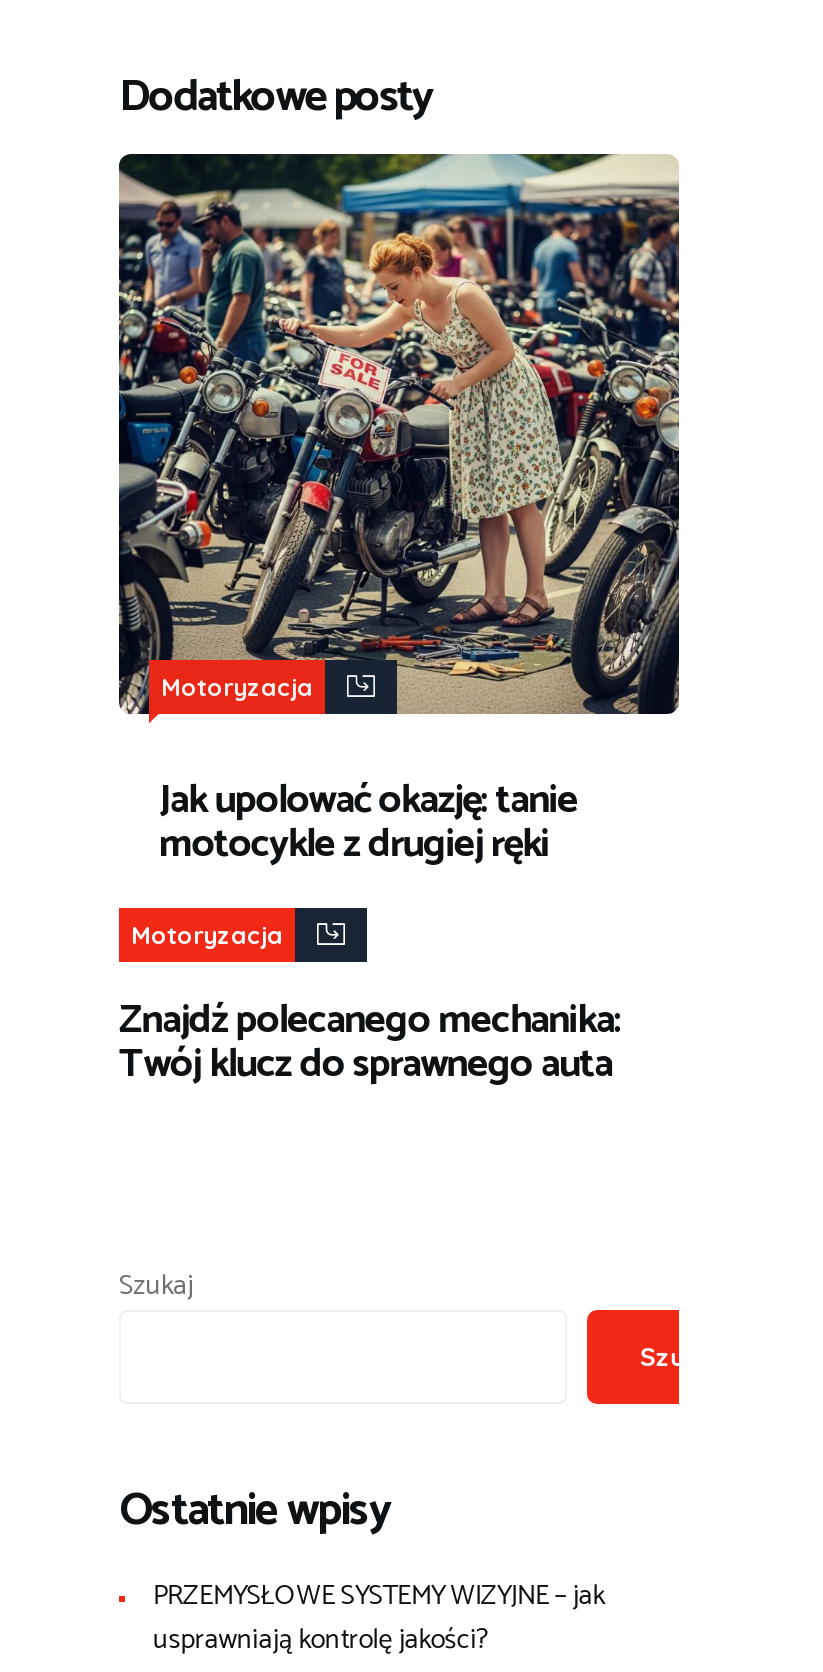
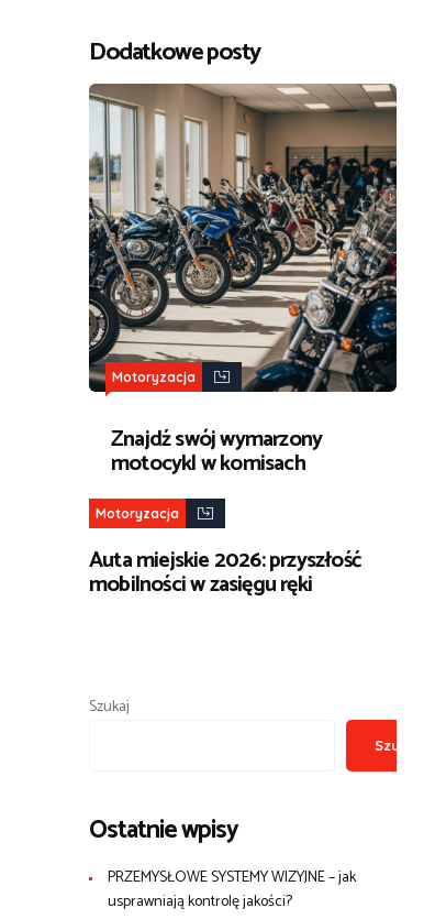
- [image]
- Jak upolować okazję: tanie
- motocykle z drugiej ręki
+ [image]
+ Znajdź swój wymarzony
+ motocykl w komisach

- Znajdź polecanego mechanika:
- Twój klucz do sprawnego auta
+ Auta miejskie 2026: przyszłość
+ mobilności w zasięgu ręki
